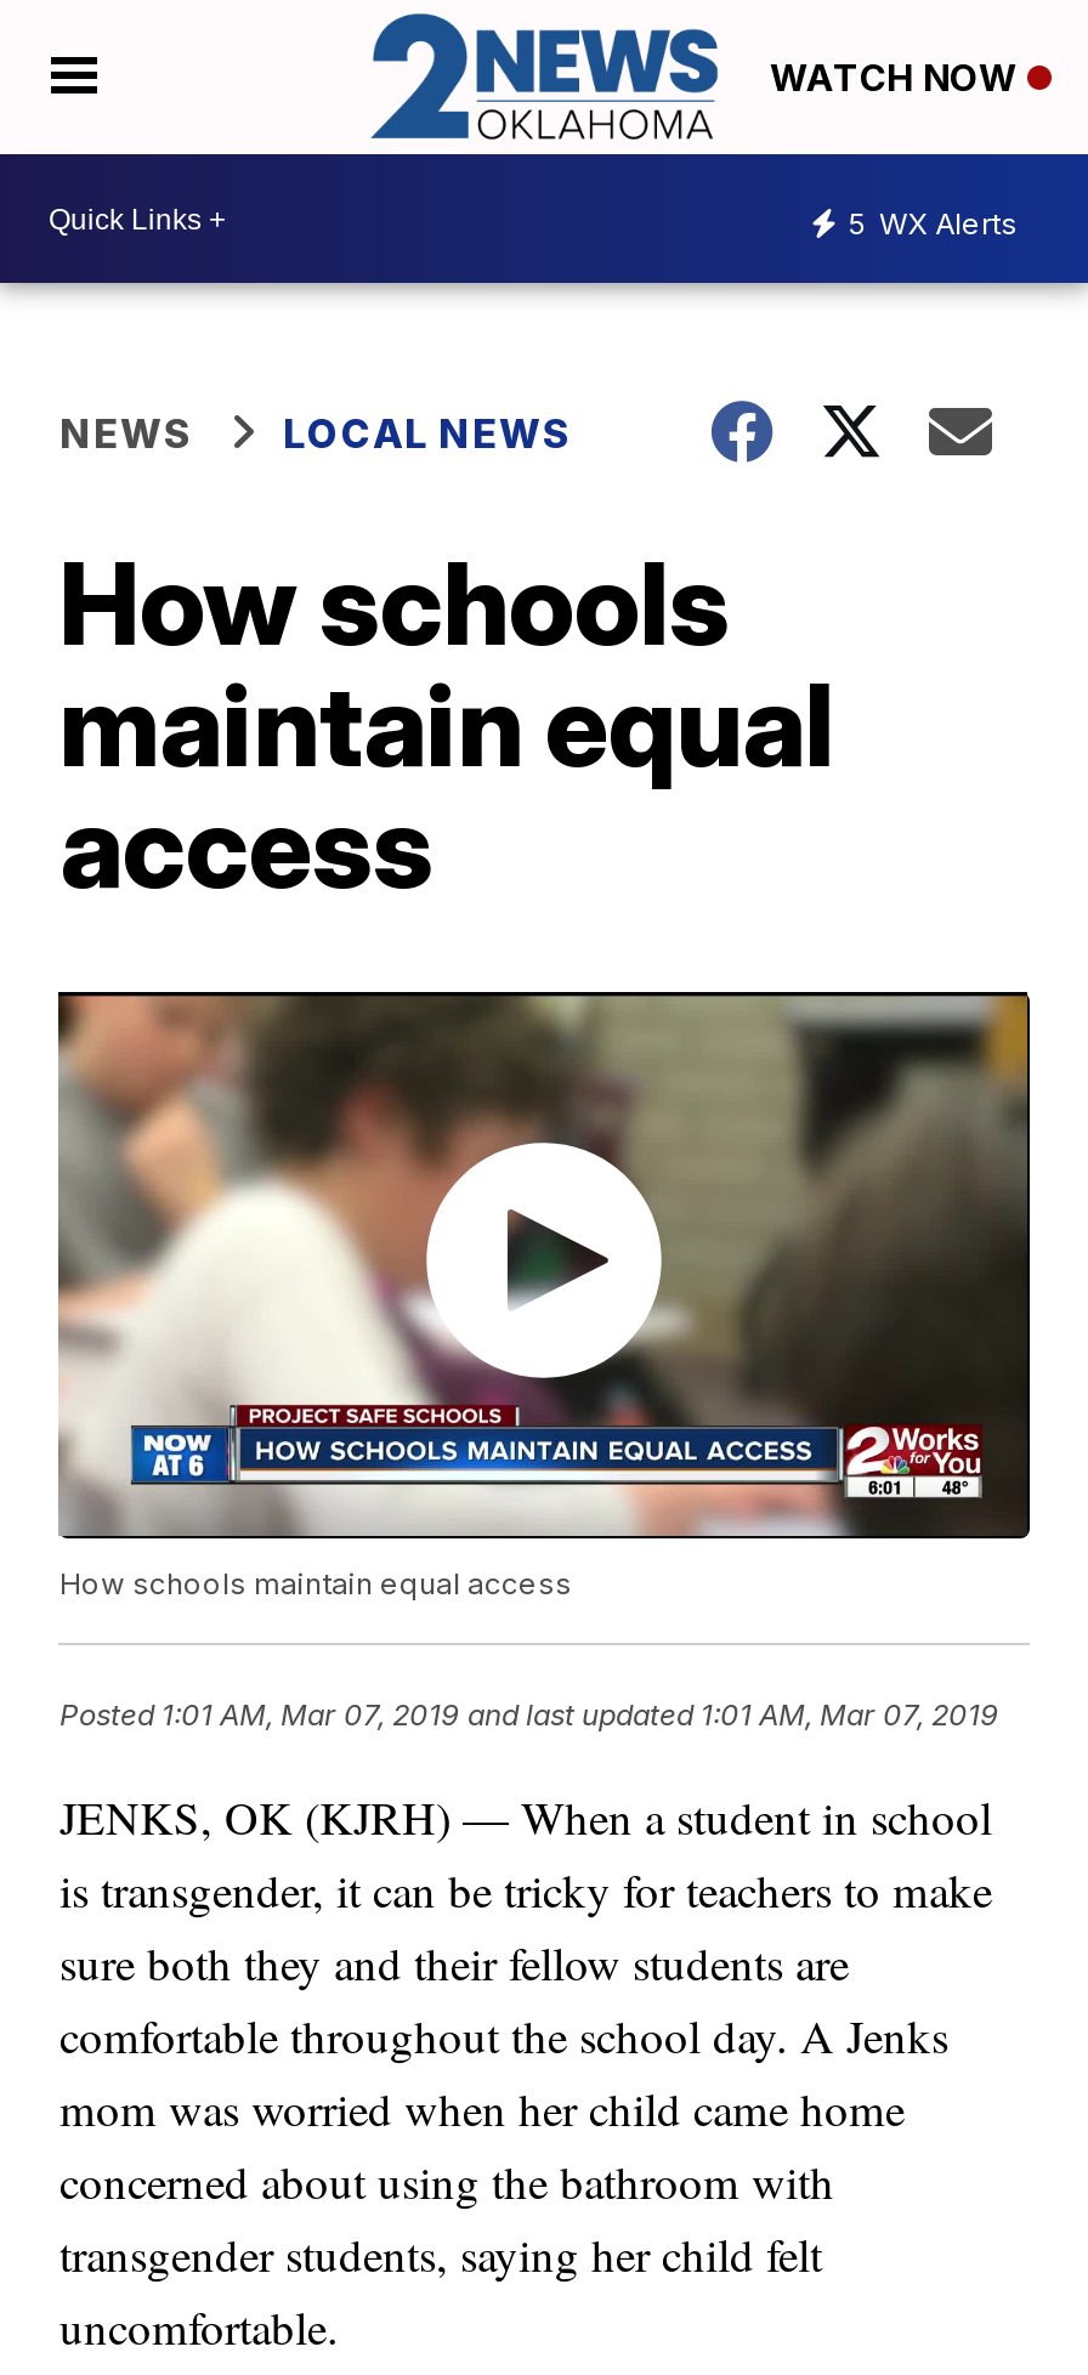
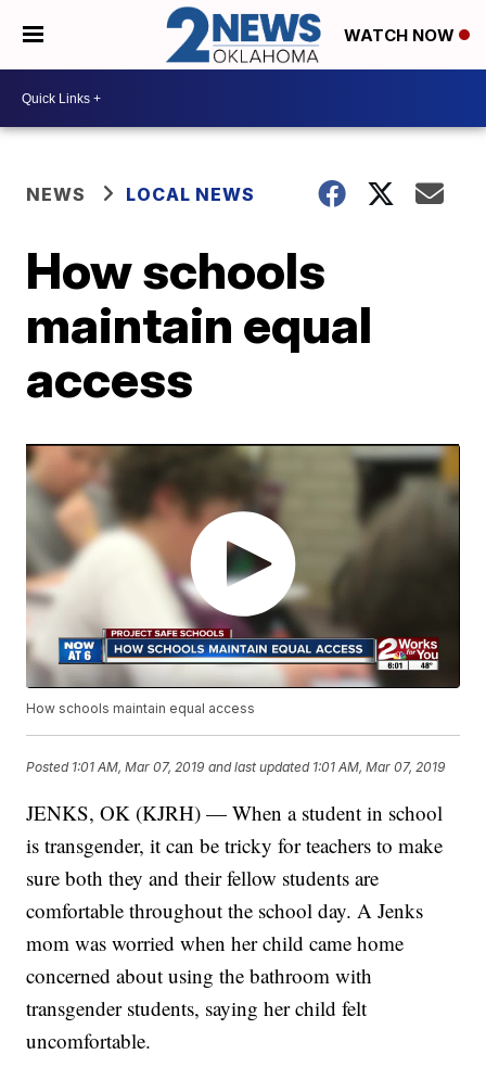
- 5 WX Alerts
